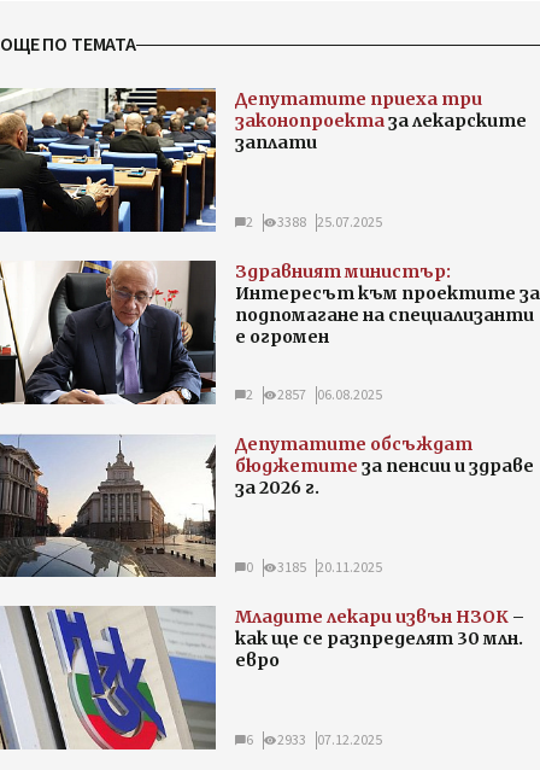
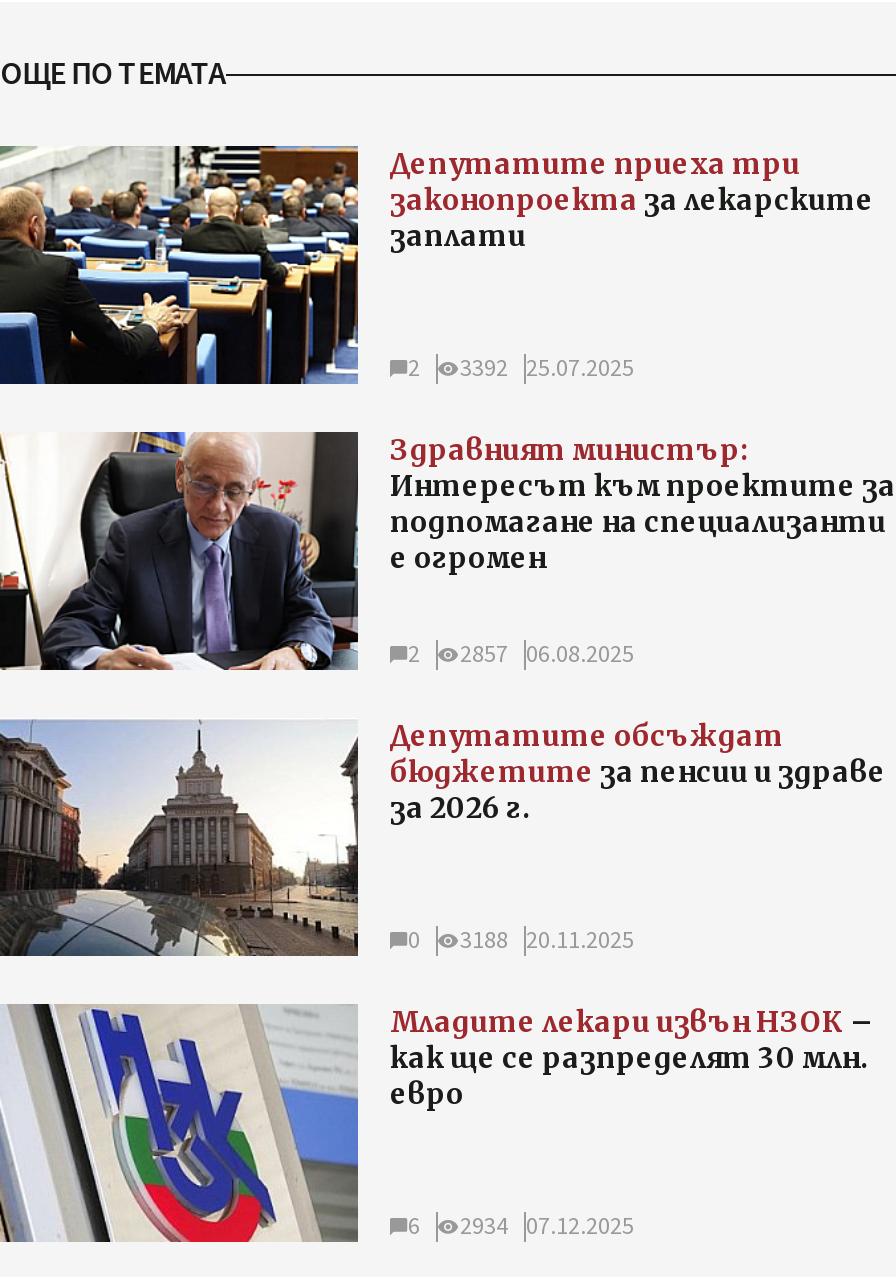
- 2 3388 25.07.2025
+ 2 3392 25.07.2025

- 0 3185 20.11.2025
+ 0 3188 20.11.2025

- 6 2933 07.12.2025
+ 6 2934 07.12.2025
